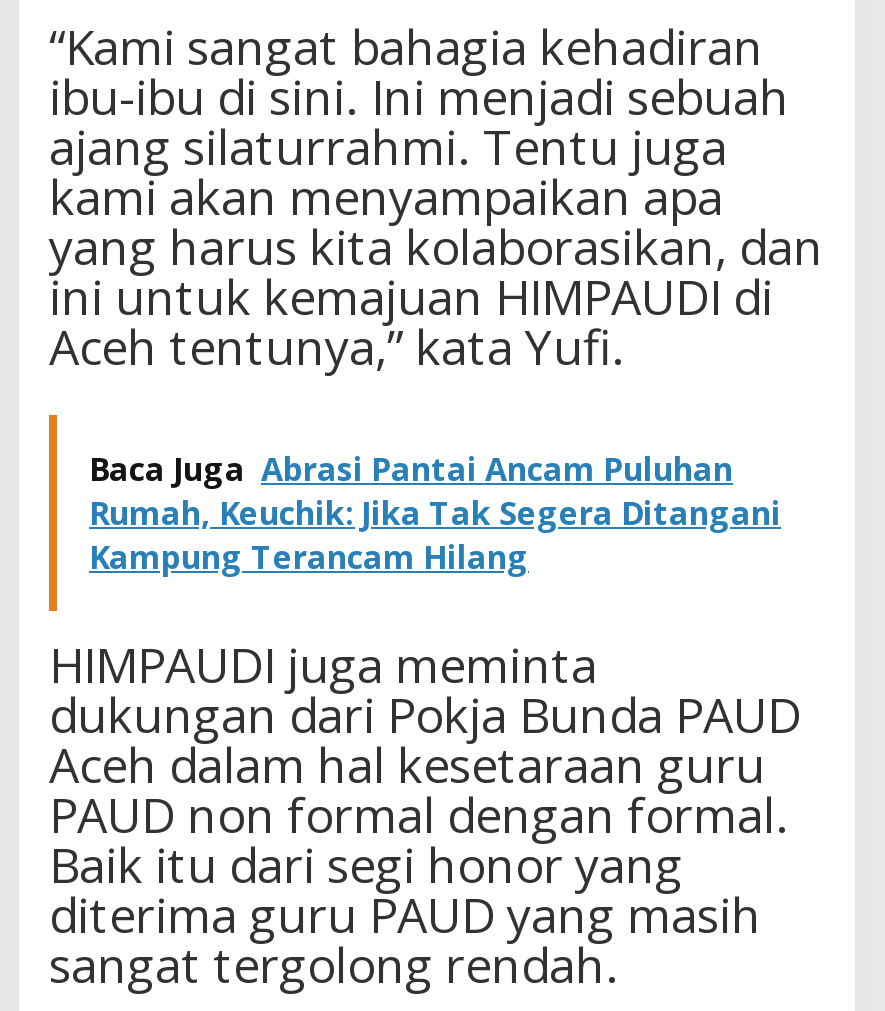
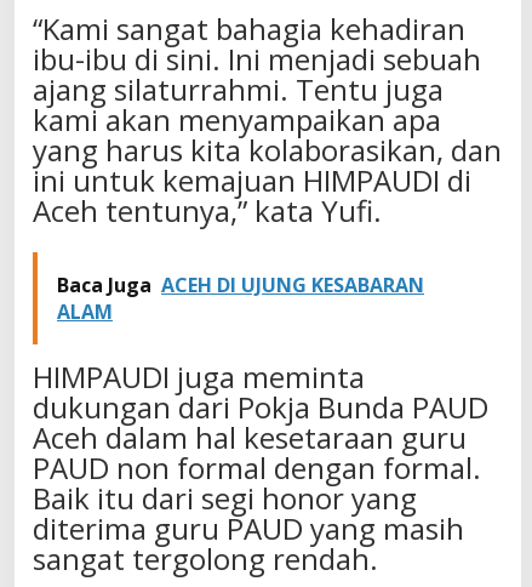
- Baca Juga Abrasi Pantai Ancam Puluhan
- Rumah, Keuchik: Jika Tak Segera Ditangani
- Kampung Terancam Hilang
+ Baca Juga ACEH DI UJUNG KESABARAN
+ ALAM
